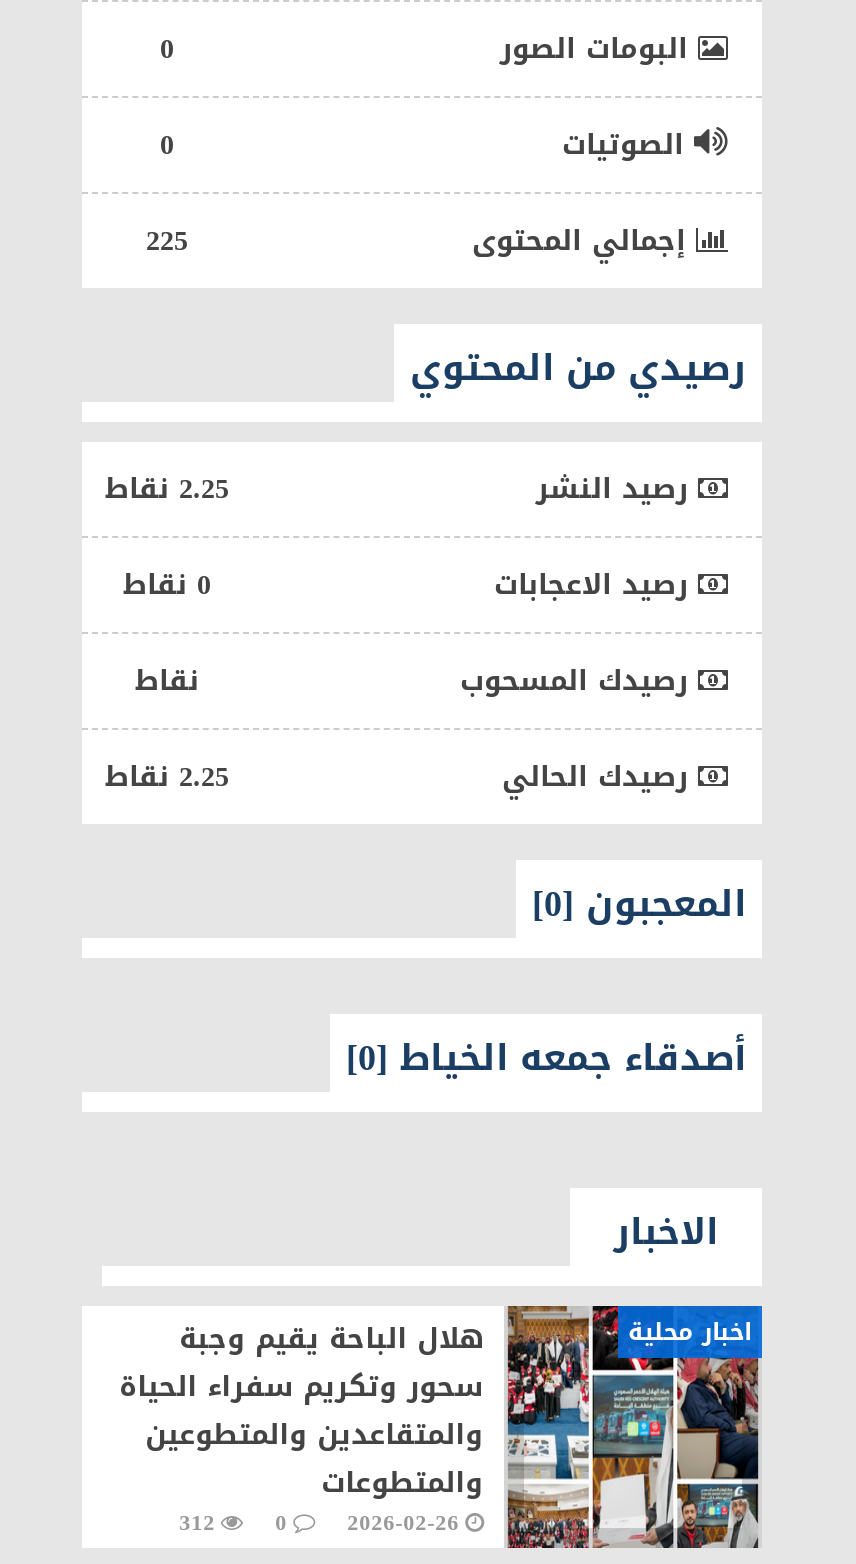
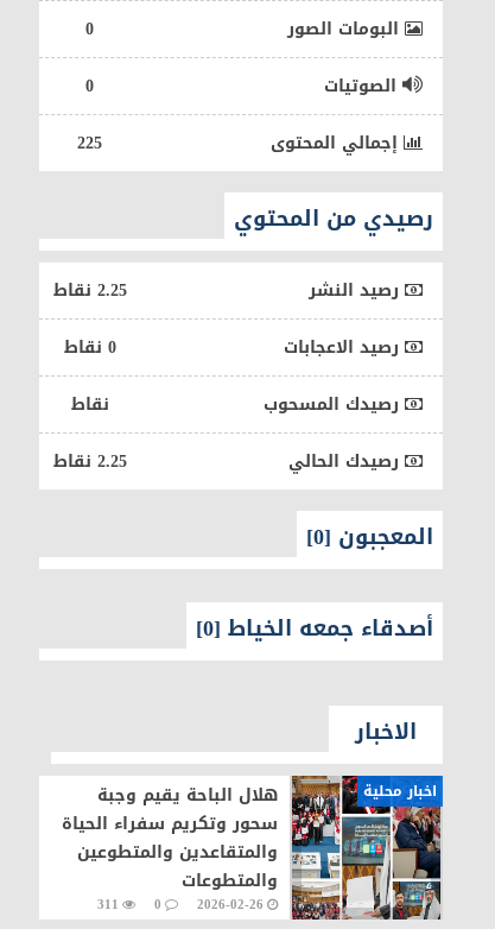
- 312 0 2026-02-26
+ 311 0 2026-02-26
